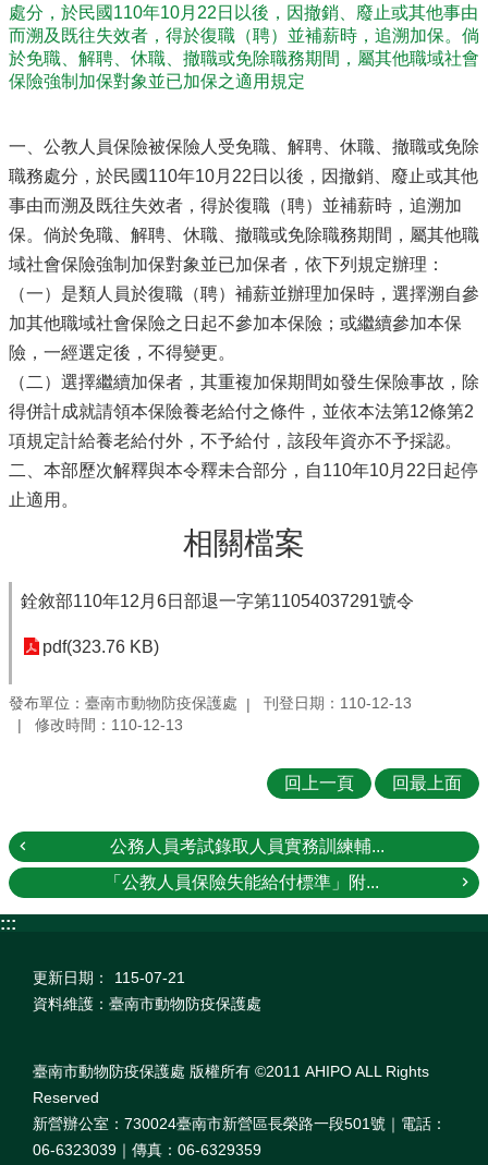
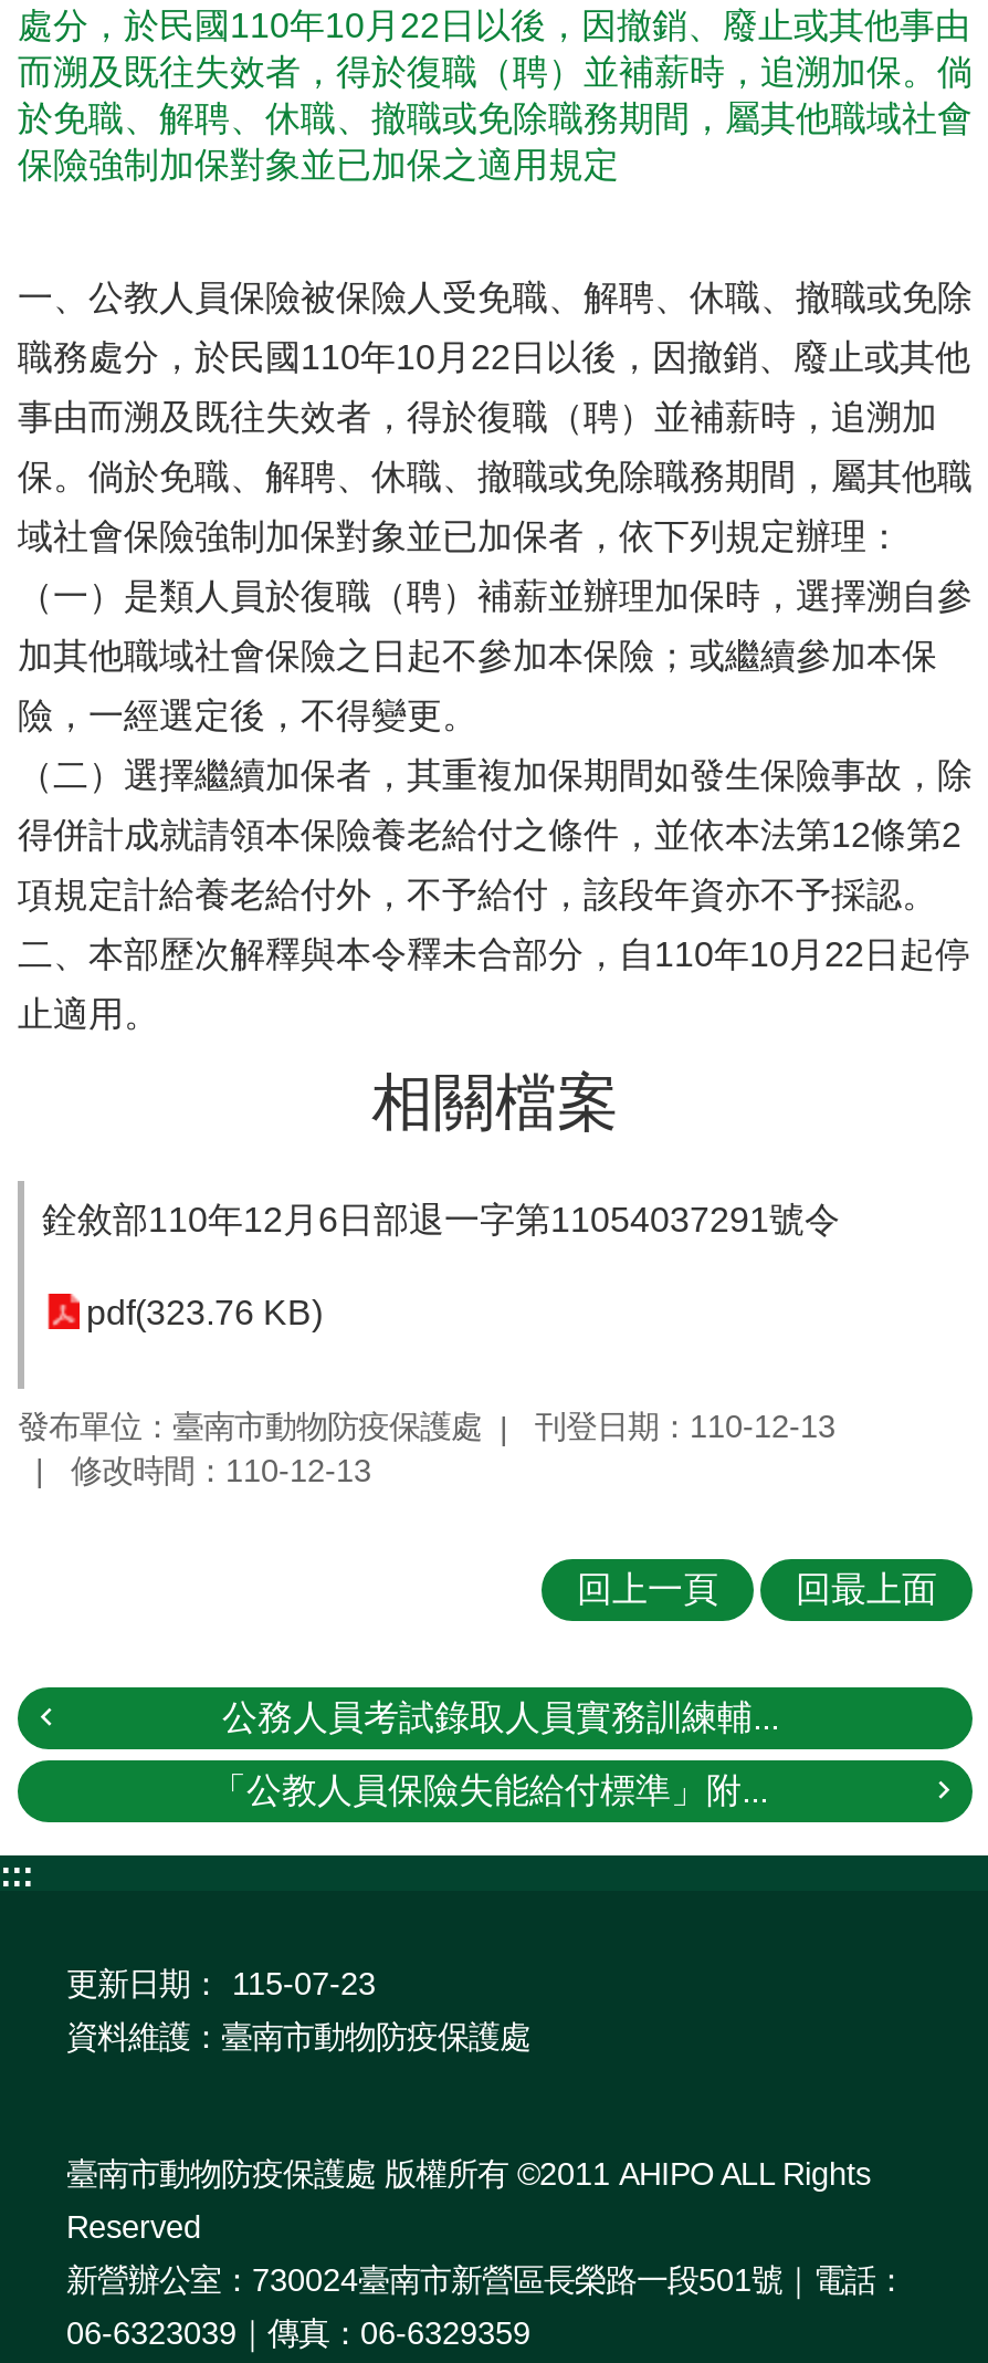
- 更新日期： 115-07-21
+ 更新日期： 115-07-23
